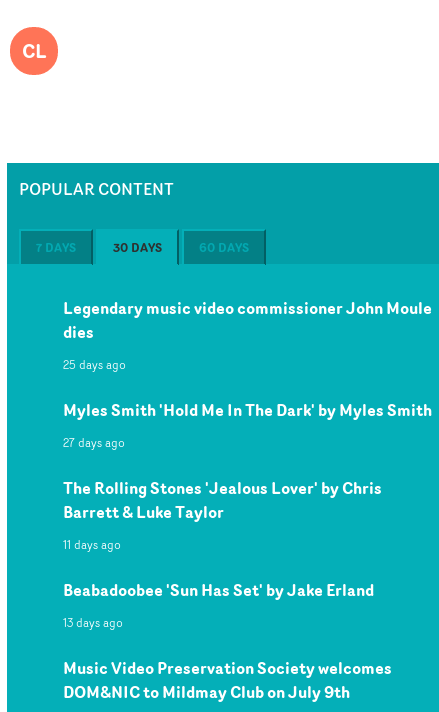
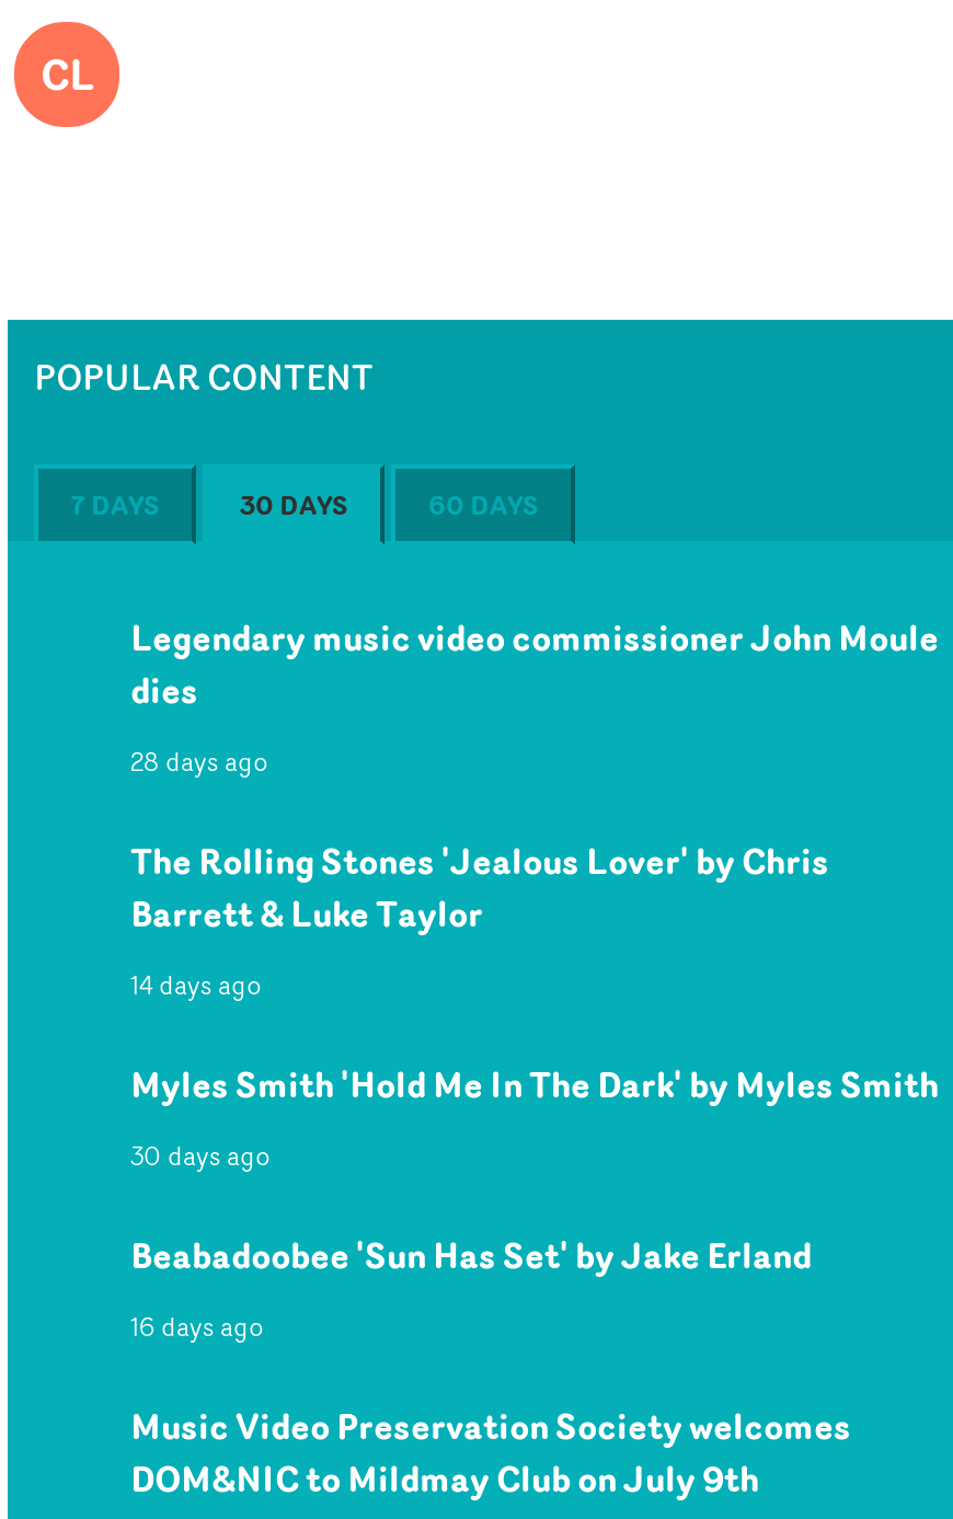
- 25 days ago
- 27 days ago
+ 28 days ago

moved down: Myles Smith 'Hold Me In The Dark' by Myles Smith

moved up: The Rolling Stones 'Jealous Lover' by Chris | Barrett & Luke Taylor

- 11 days ago
+ 14 days ago
+ 30 days ago

- 13 days ago
+ 16 days ago
